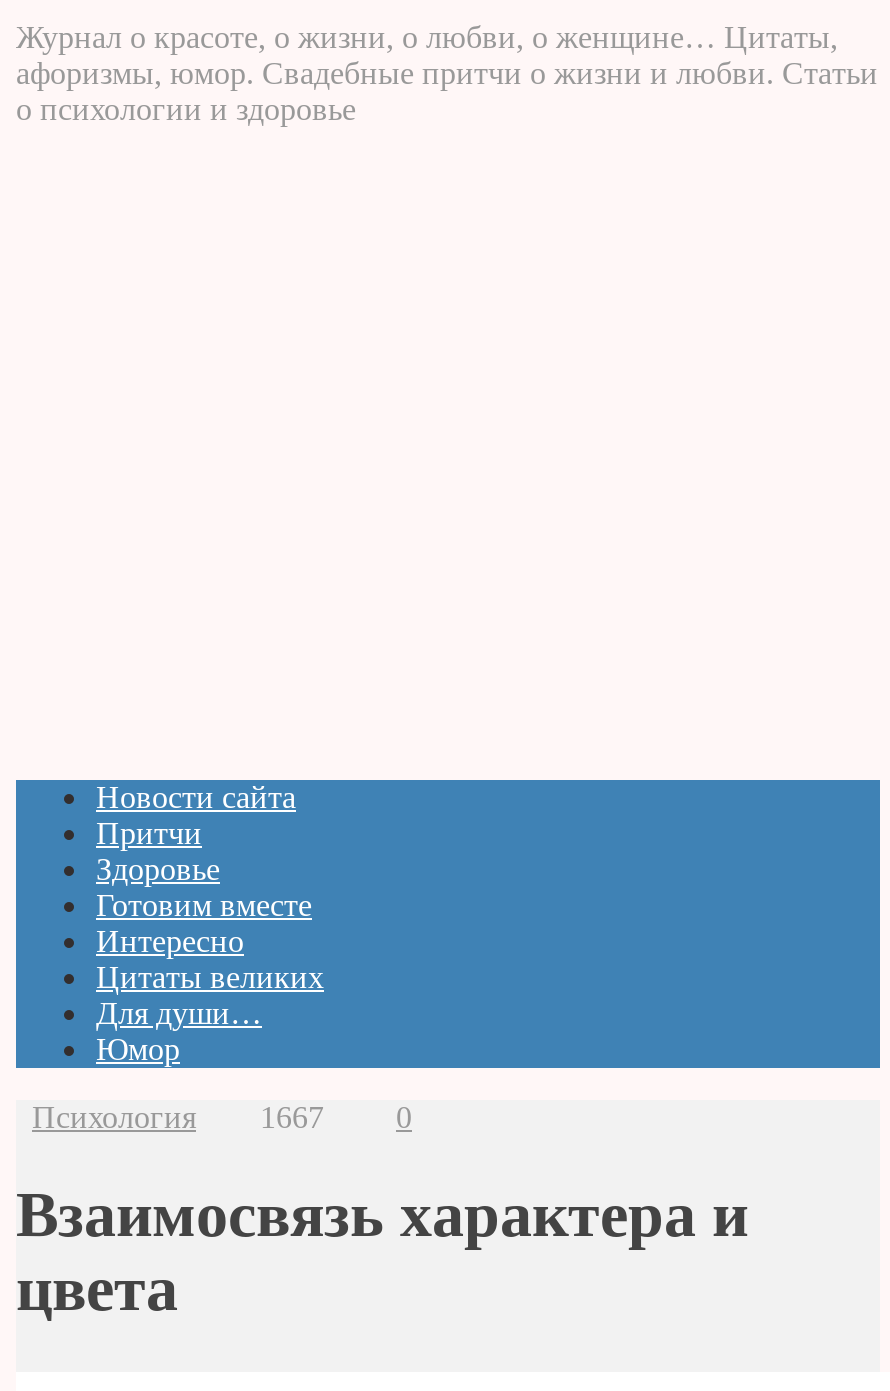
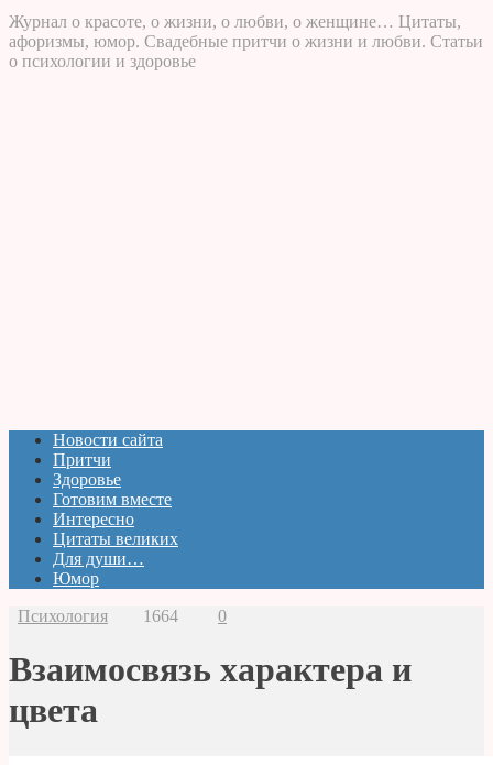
- Психология 1667 0
+ Психология 1664 0
